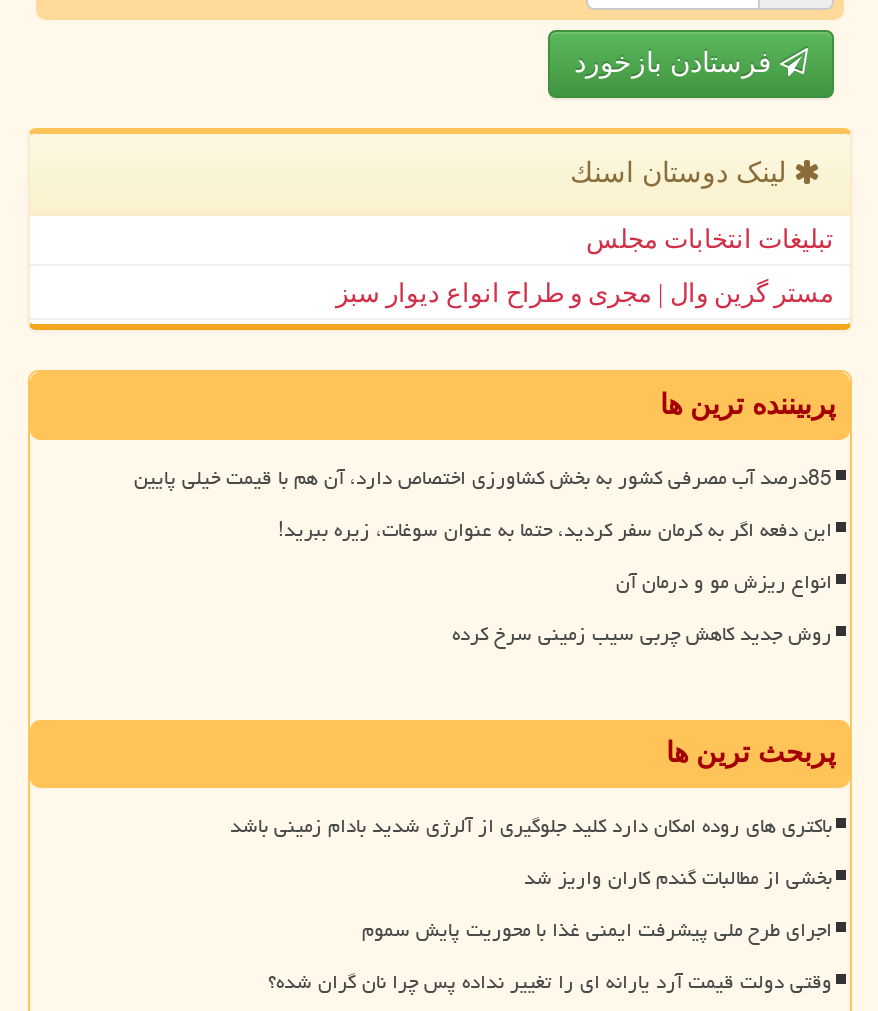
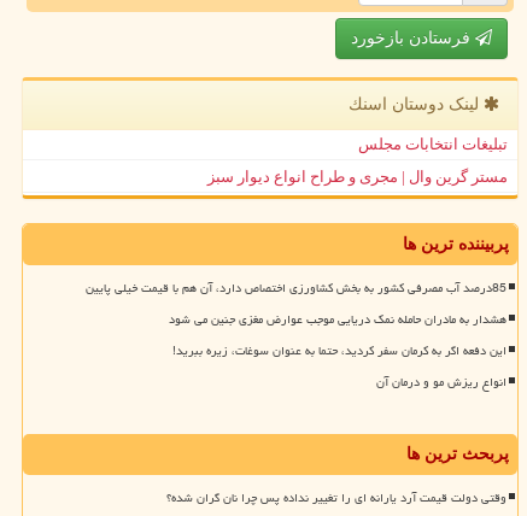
+ هشدار به مادران حامله نمک دریایی موجب عوارض مغزی جنین می شود

moved down: این دفعه اگر به کرمان سفر کردید، حتما به عنوان سوغات، زیره ببرید! | انواع ریزش مو و درمان آن

- روش جدید کاهش چربی سیب زمینی سرخ کرده

- باکتری های روده امکان دارد کلید جلوگیری از آلرژی شدید بادام زمینی باشد
- بخشی از مطالبات گندم کاران واریز شد
- اجرای طرح ملی پیشرفت ایمنی غذا با محوریت پایش سموم
